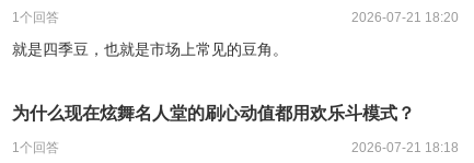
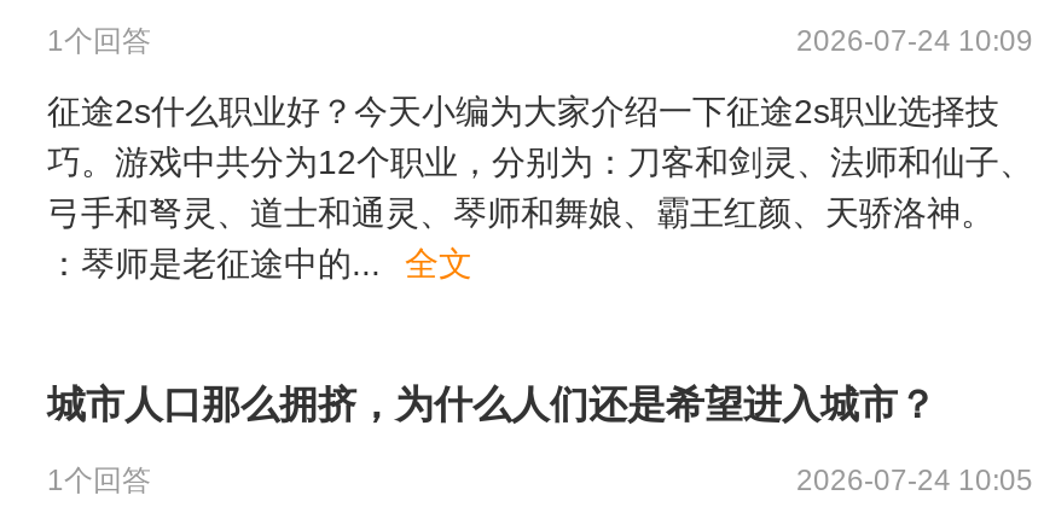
- 2026-07-21 18:20
+ 2026-07-24 10:09

- 就是四季豆，也就是市场上常见的豆角。
+ 征途2s什么职业好？今天小编为大家介绍一下征途2s职业选择技
+ 巧。游戏中共分为12个职业，分别为：刀客和剑灵、法师和仙子、
+ 弓手和弩灵、道士和通灵、琴师和舞娘、霸王红颜、天骄洛神。
+ ：琴师是老征途中的...
+ 全文

- 为什么现在炫舞名人堂的刷心动值都用欢乐斗模式？
+ 城市人口那么拥挤，为什么人们还是希望进入城市？

- 2026-07-21 18:18
+ 2026-07-24 10:05
